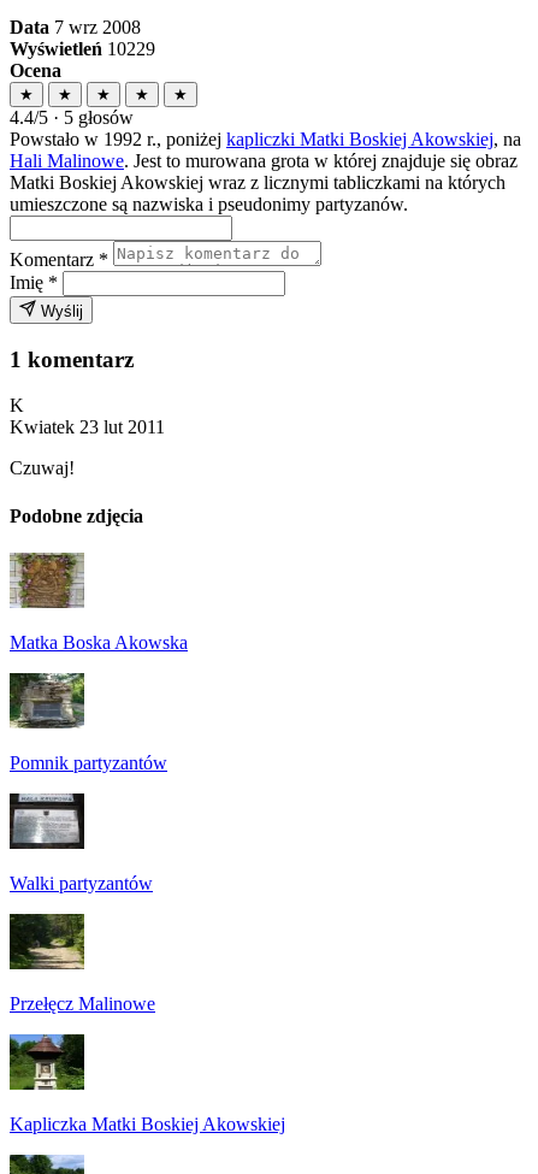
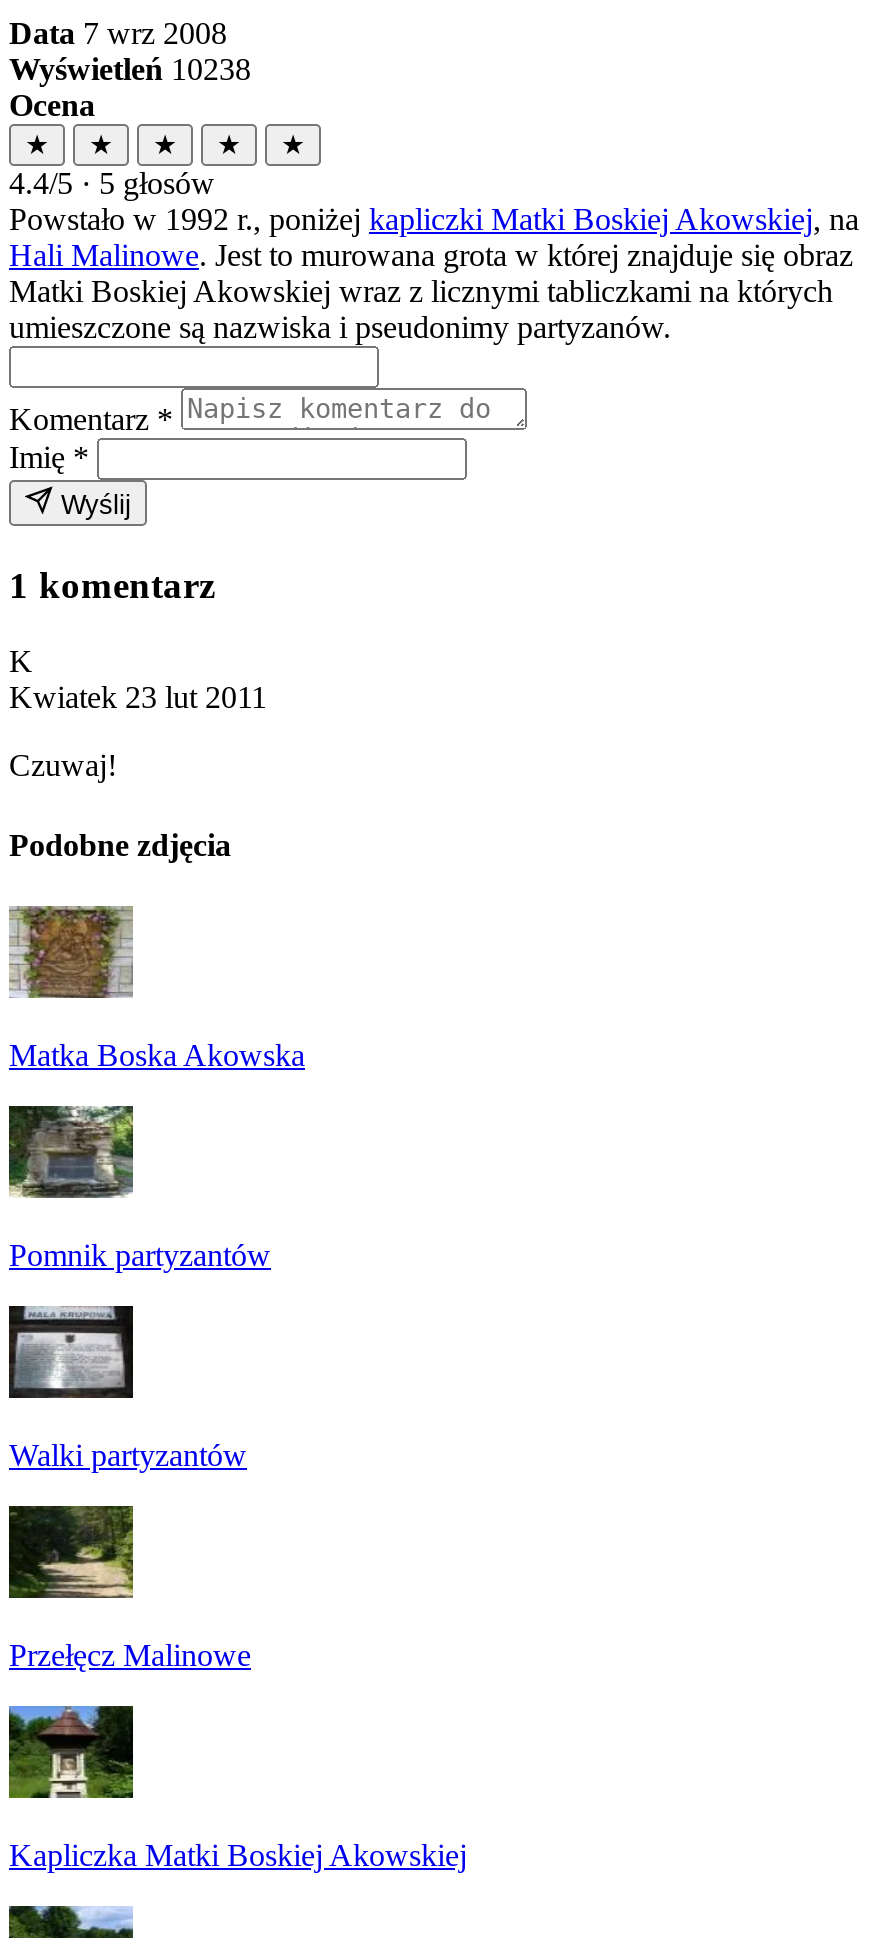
- Wyświetleń 10229
+ Wyświetleń 10238
